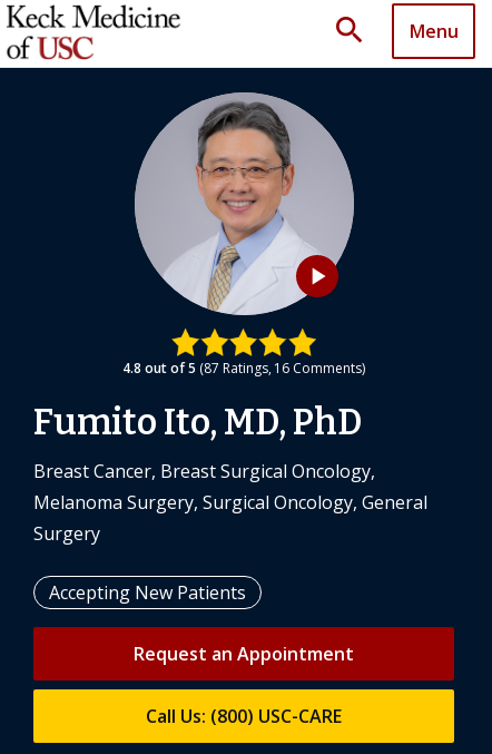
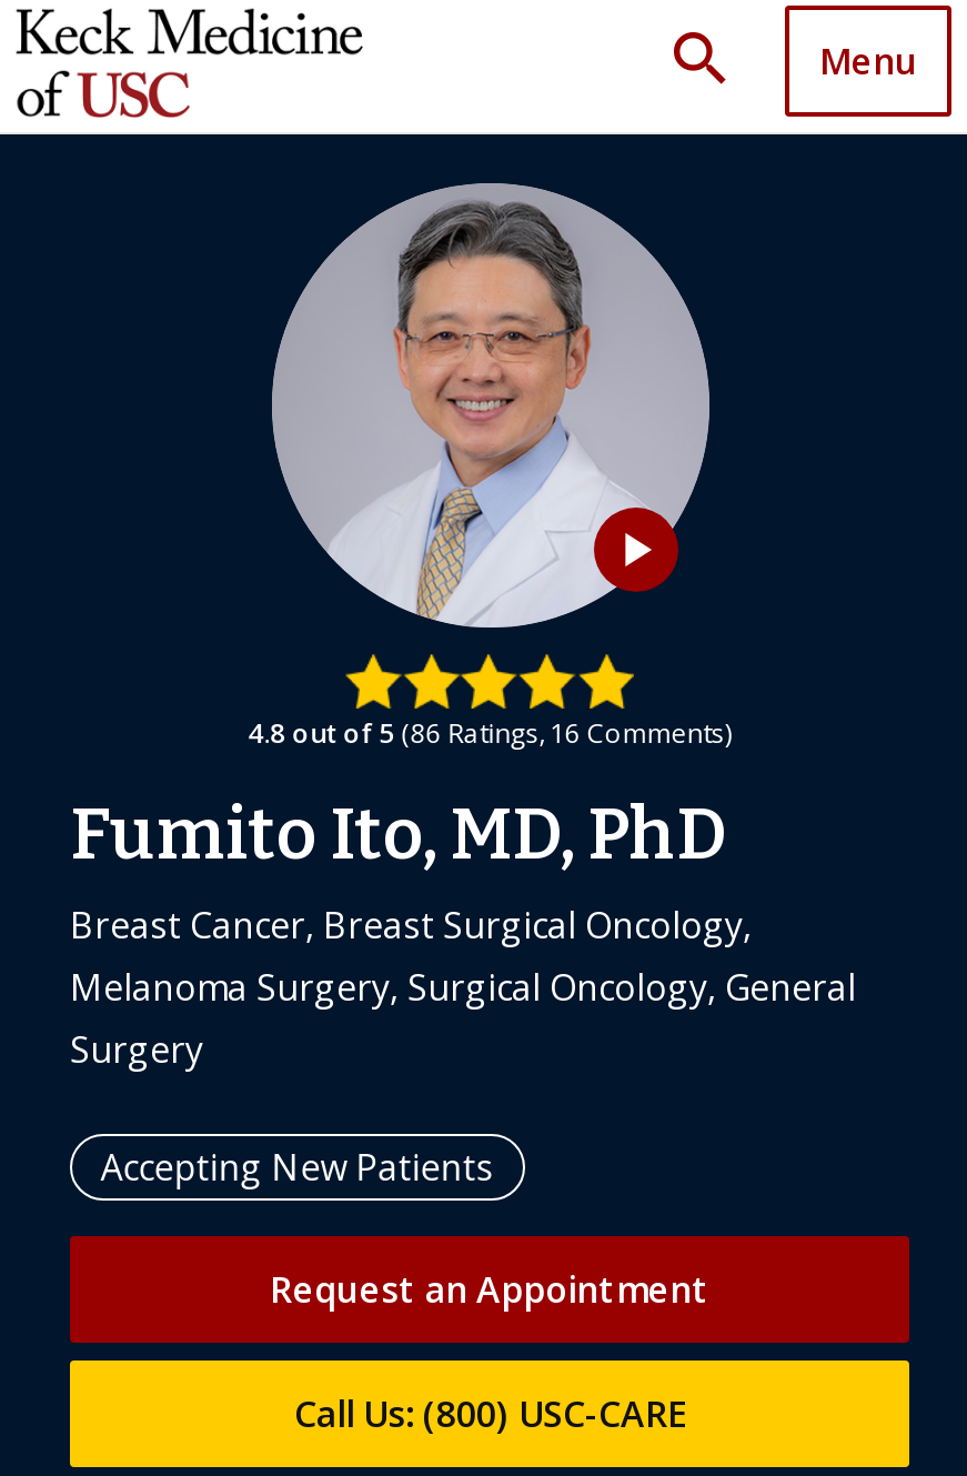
- 4.8 out of 5 87 Ratings 16 Comments
+ 4.8 out of 5 86 Ratings 16 Comments
